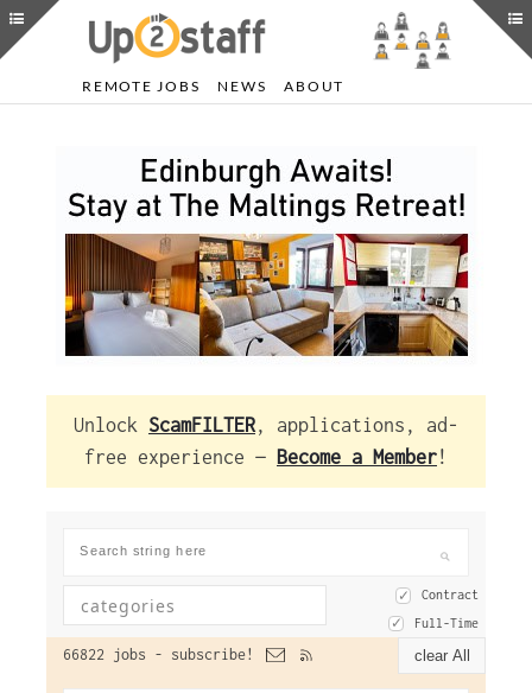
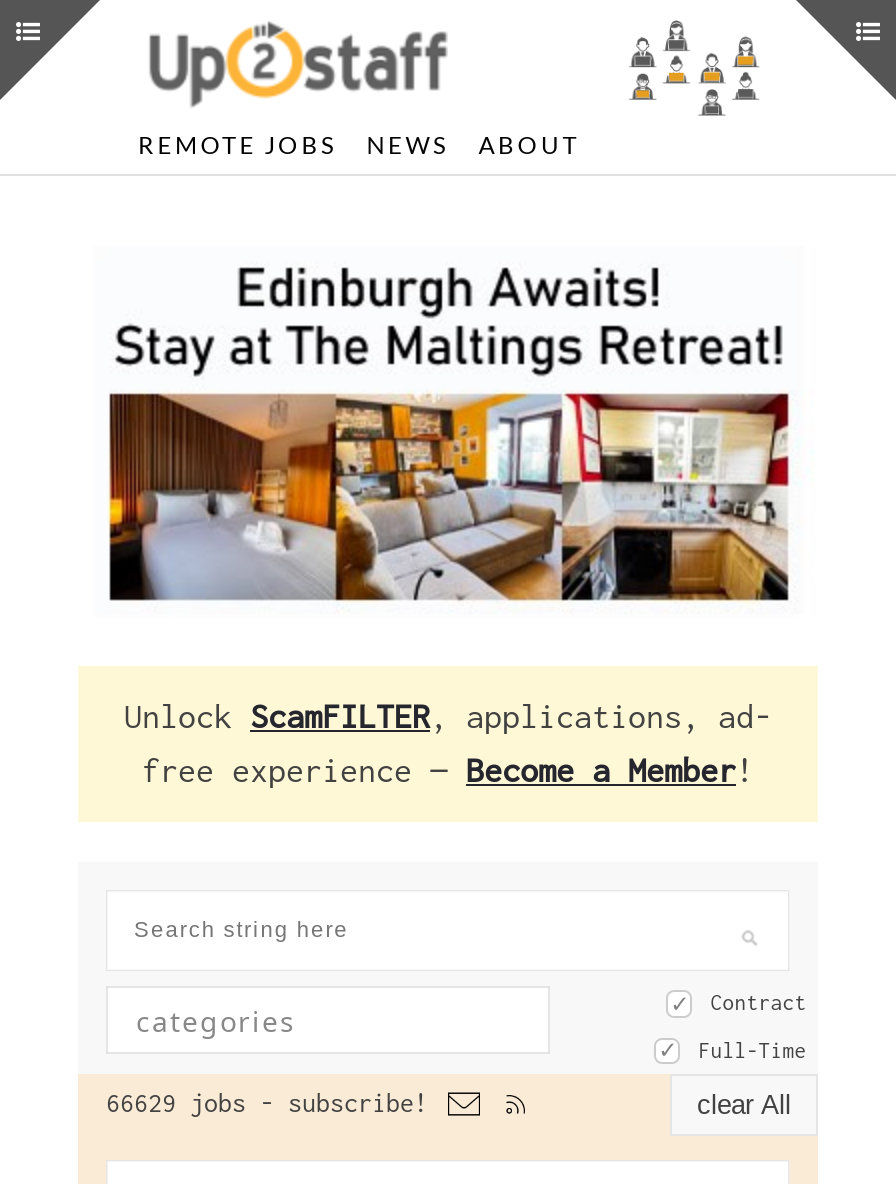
- 66822 jobs - subscribe!
+ 66629 jobs - subscribe!
